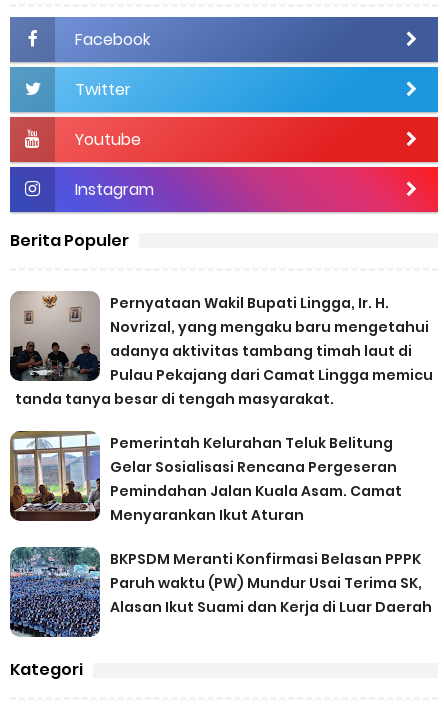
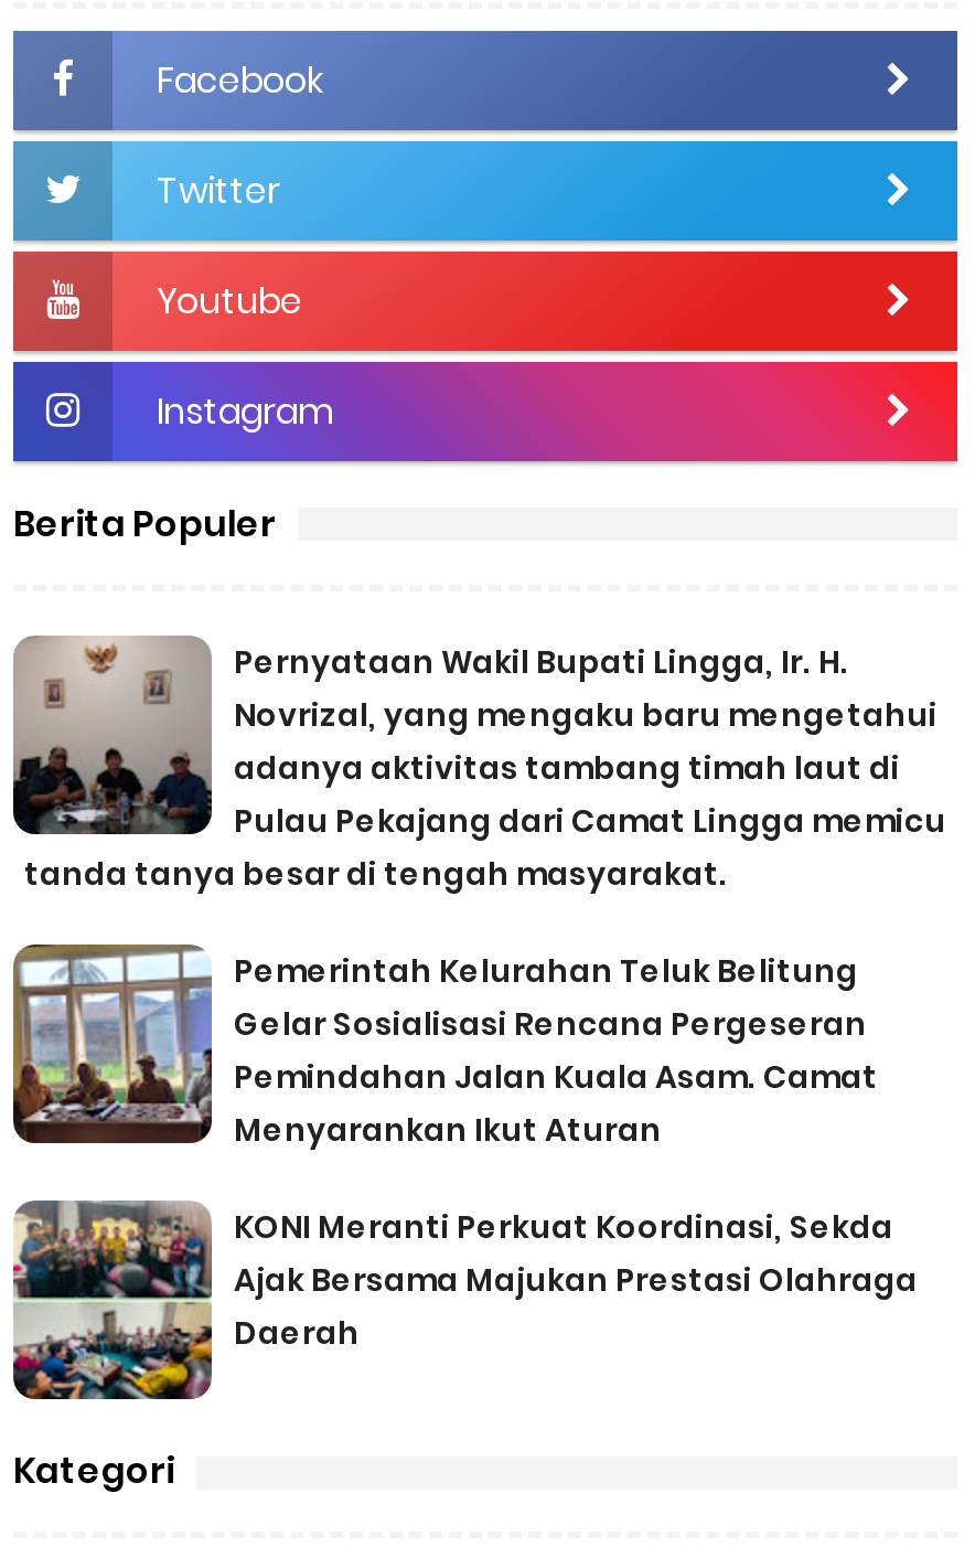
- [image]
- BKPSDM Meranti Konfirmasi Belasan PPPK
- Paruh waktu (PW) Mundur Usai Terima SK,
- Alasan Ikut Suami dan Kerja di Luar Daerah
+ [image]
+ KONI Meranti Perkuat Koordinasi, Sekda
+ Ajak Bersama Majukan Prestasi Olahraga
+ Daerah
